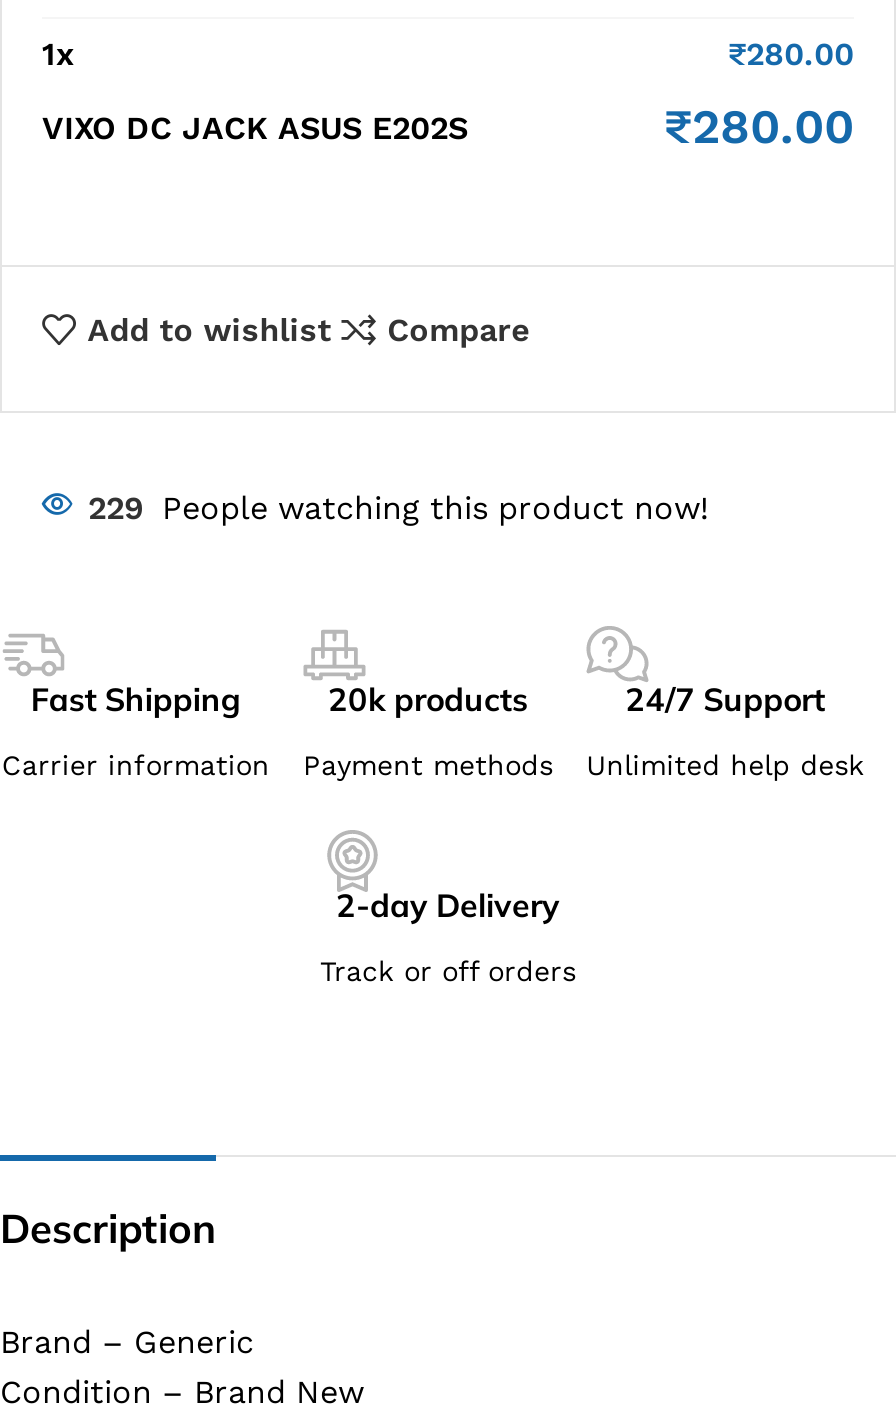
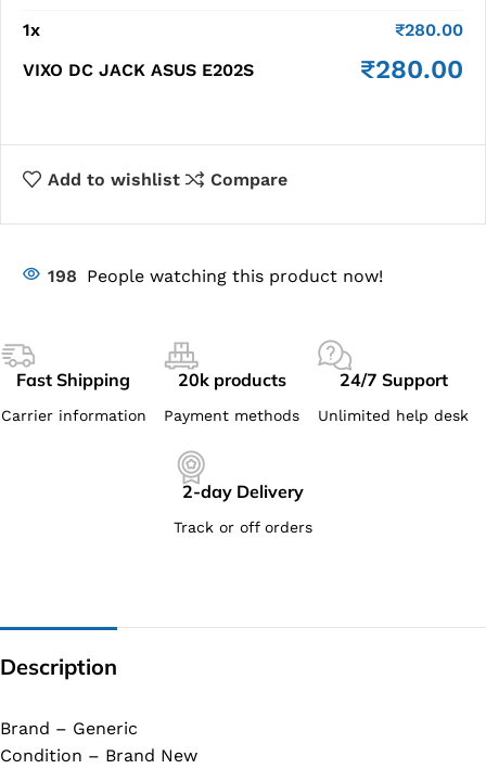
- 229 People watching this product now!
+ 198 People watching this product now!
